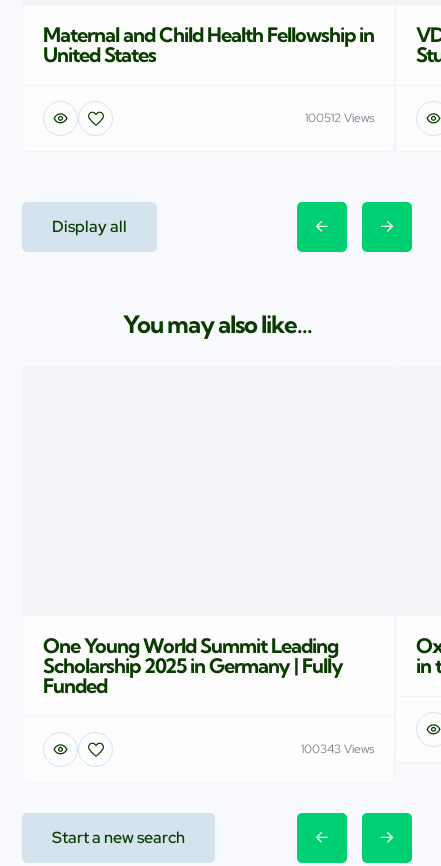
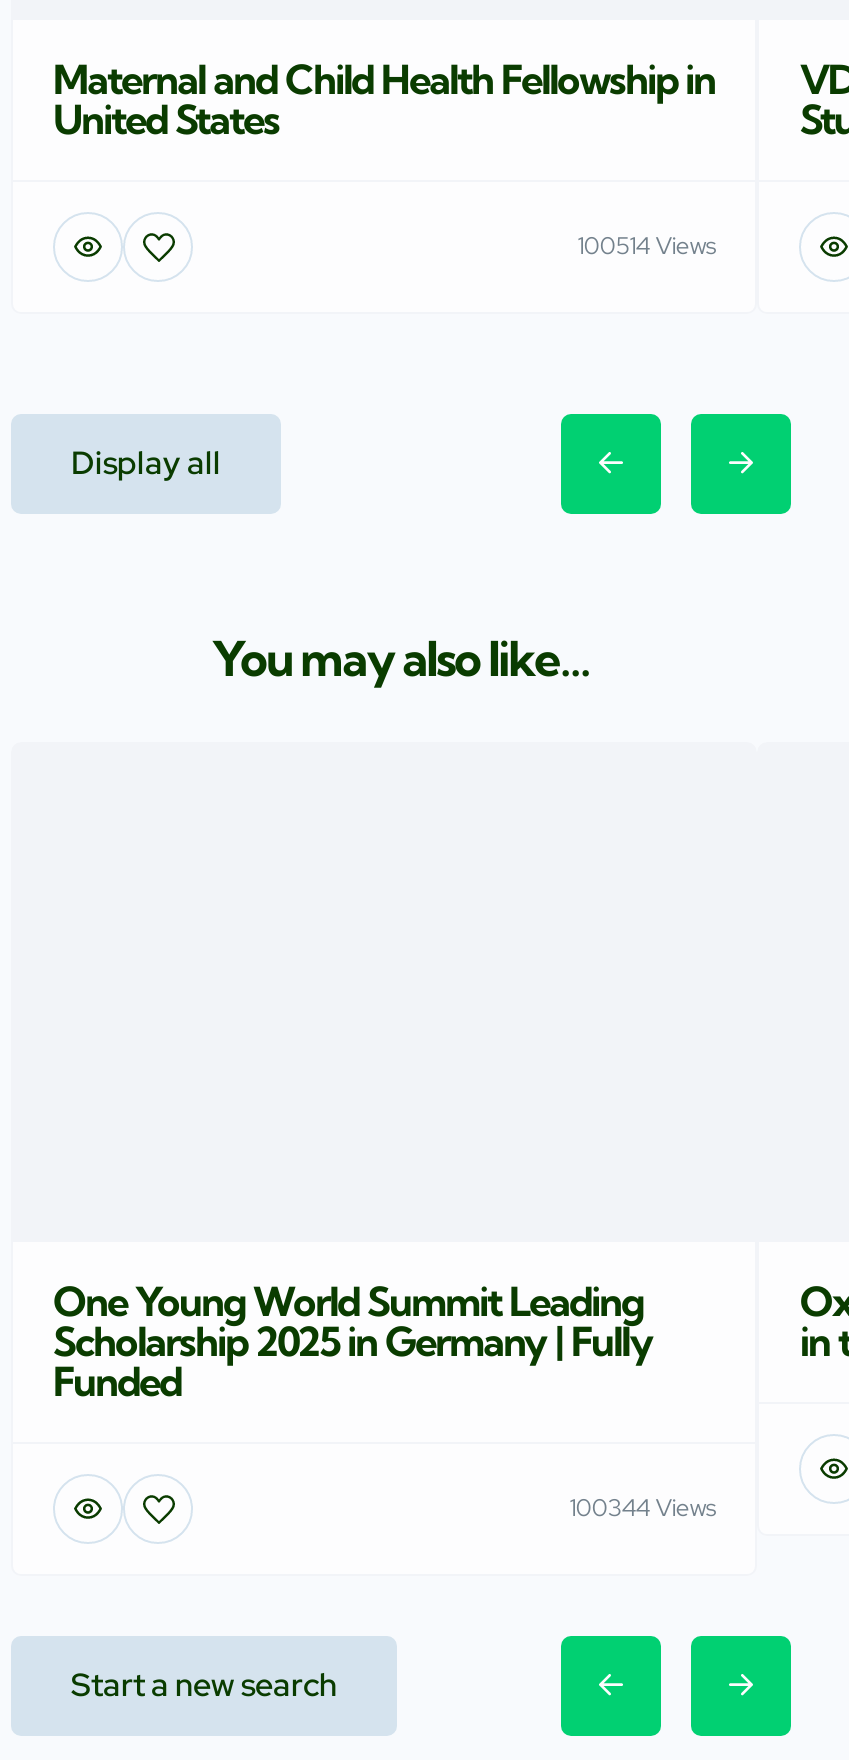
- 100512 Views
+ 100514 Views

- 100343 Views
+ 100344 Views
